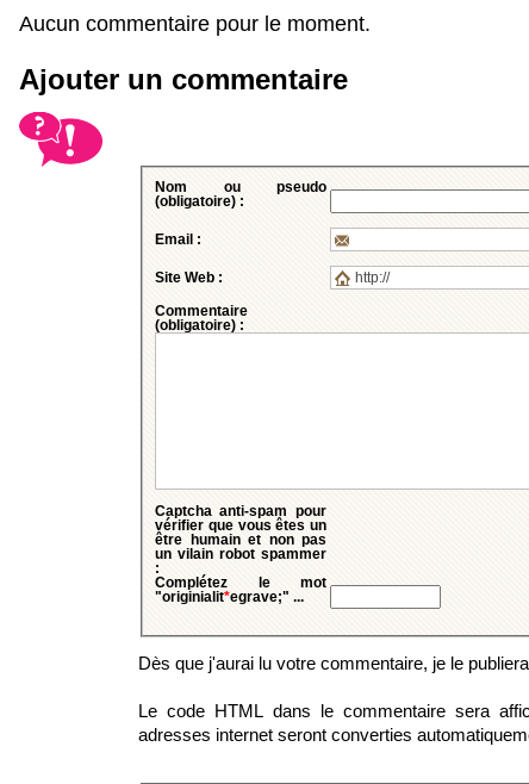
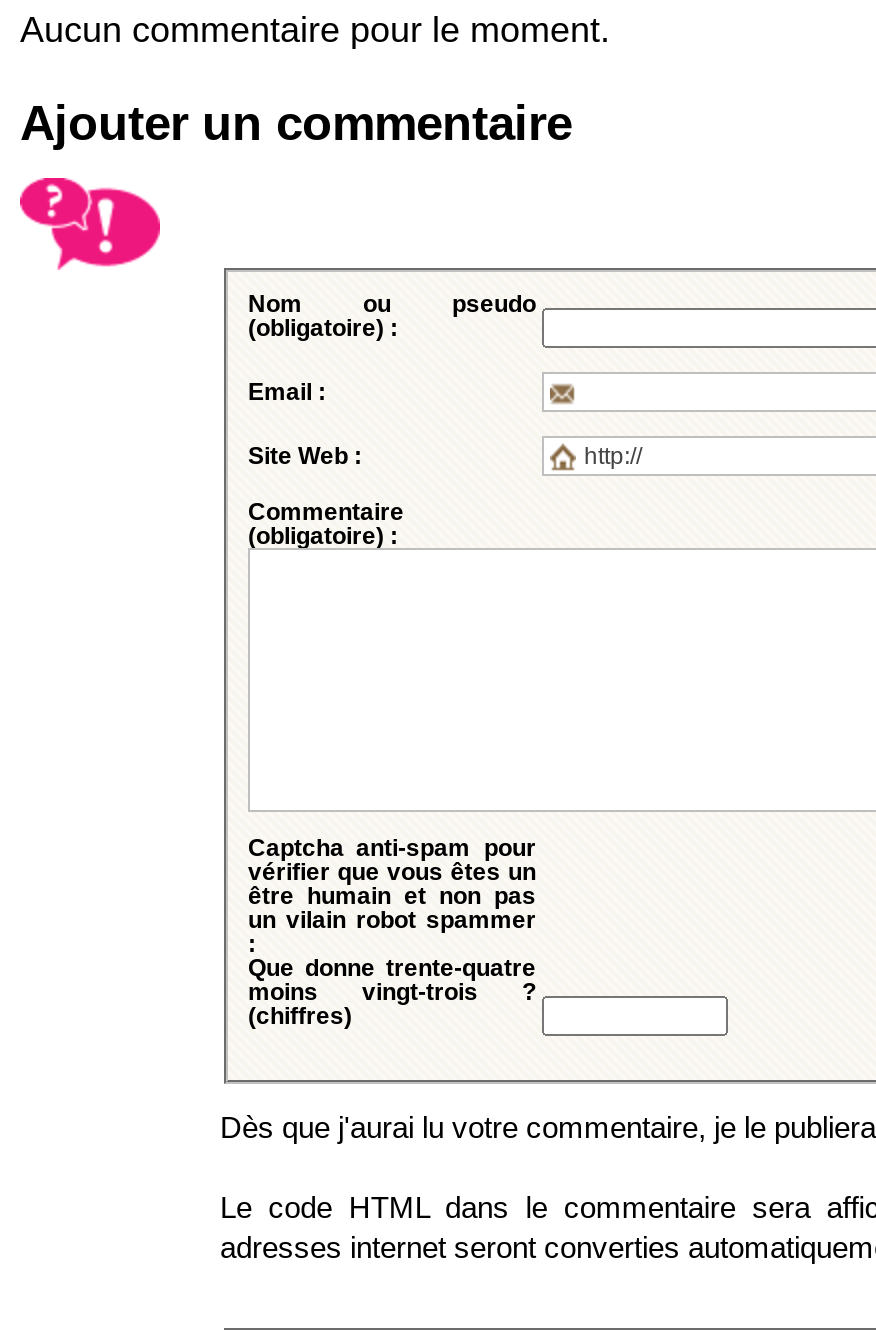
- Complétez le mot
- "originialit*egrave;" ...
+ Que donne trente-quatre
+ moins vingt-trois ?
+ (chiffres)
